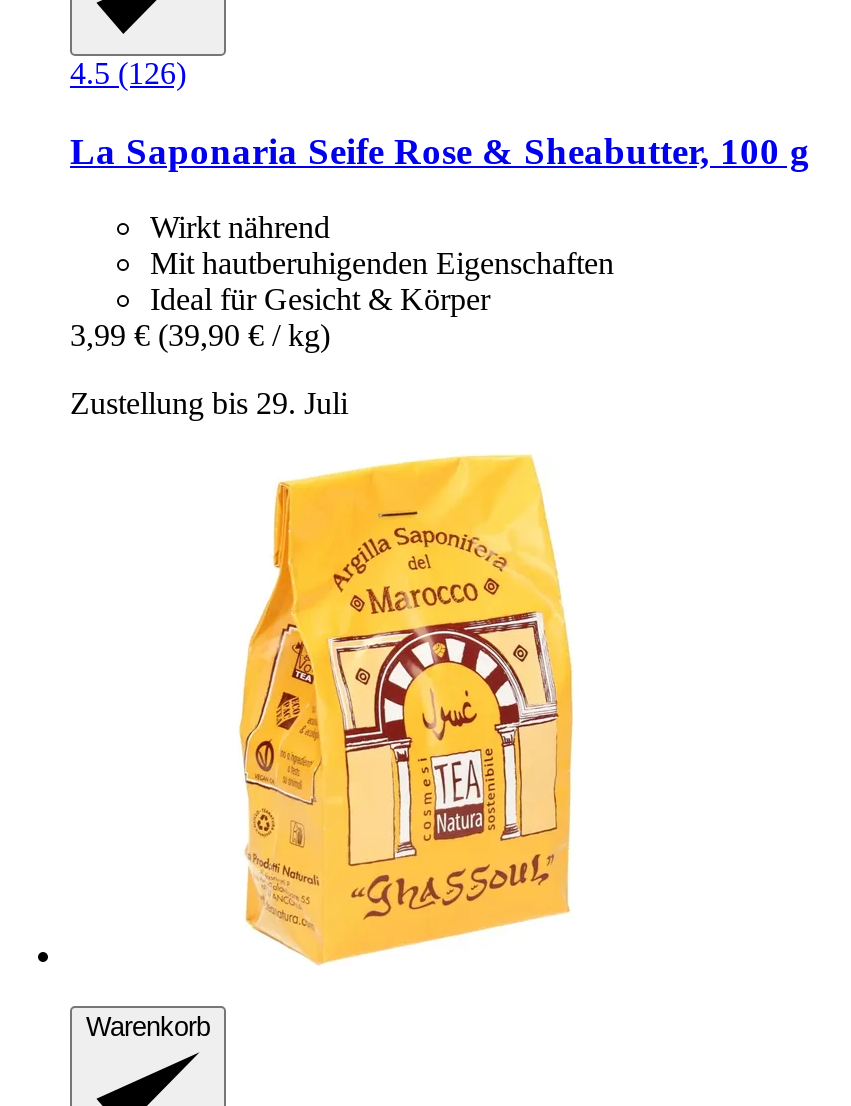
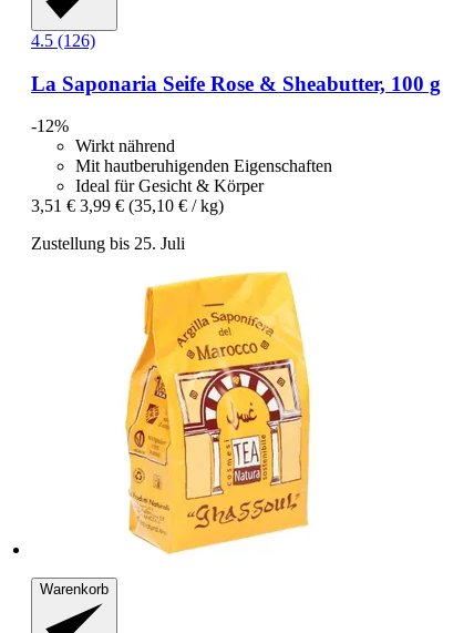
+ -12%

- 3,99 € (39,90 € / kg)
+ 3,51 € 3,99 € (35,10 € / kg)

- Zustellung bis 29. Juli
+ Zustellung bis 25. Juli
